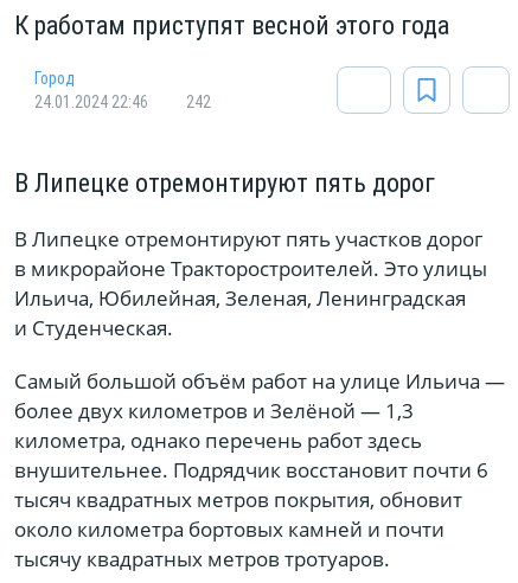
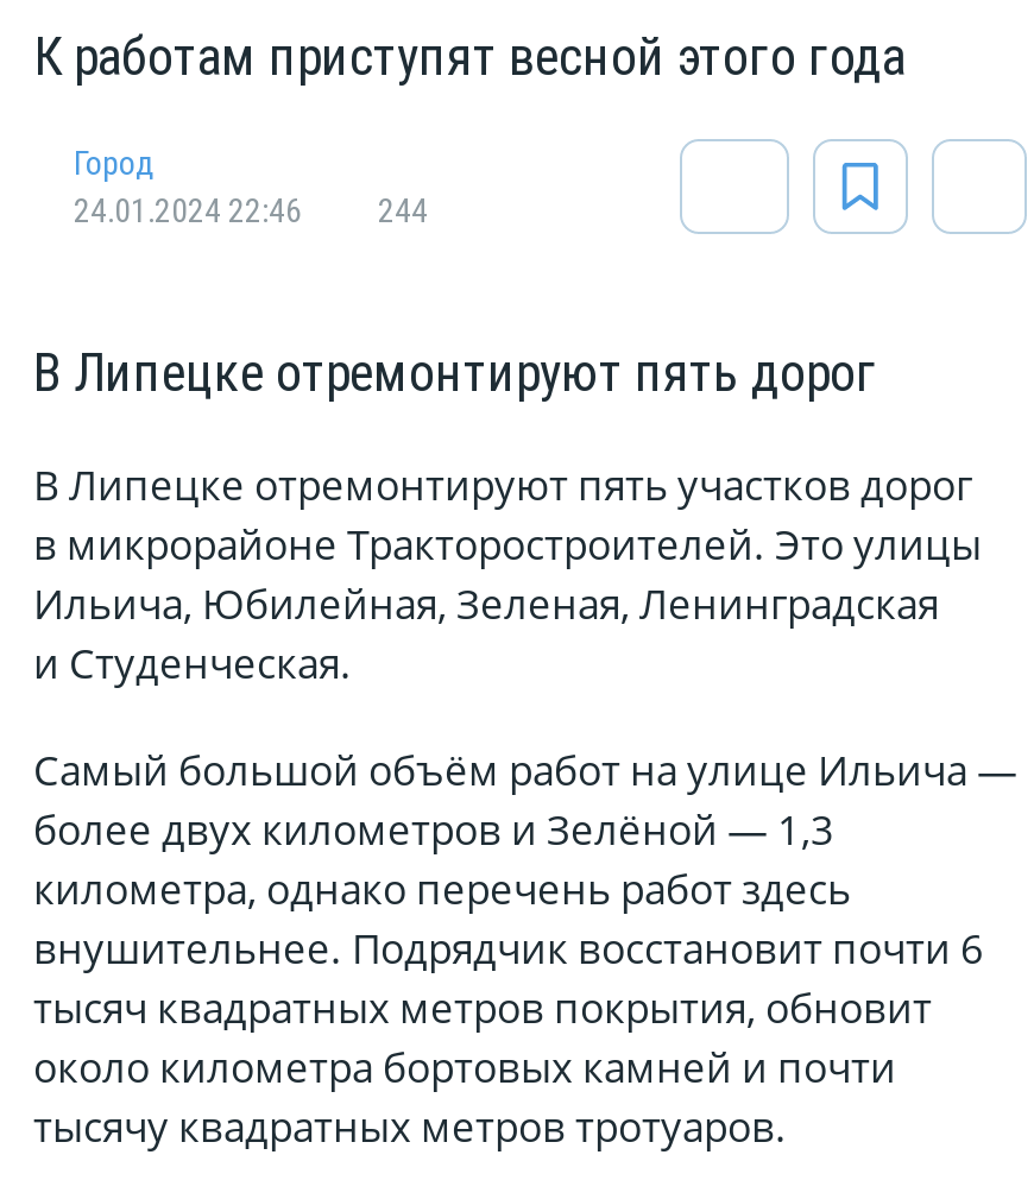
- 24.01.2024 22:46 242
+ 24.01.2024 22:46 244
